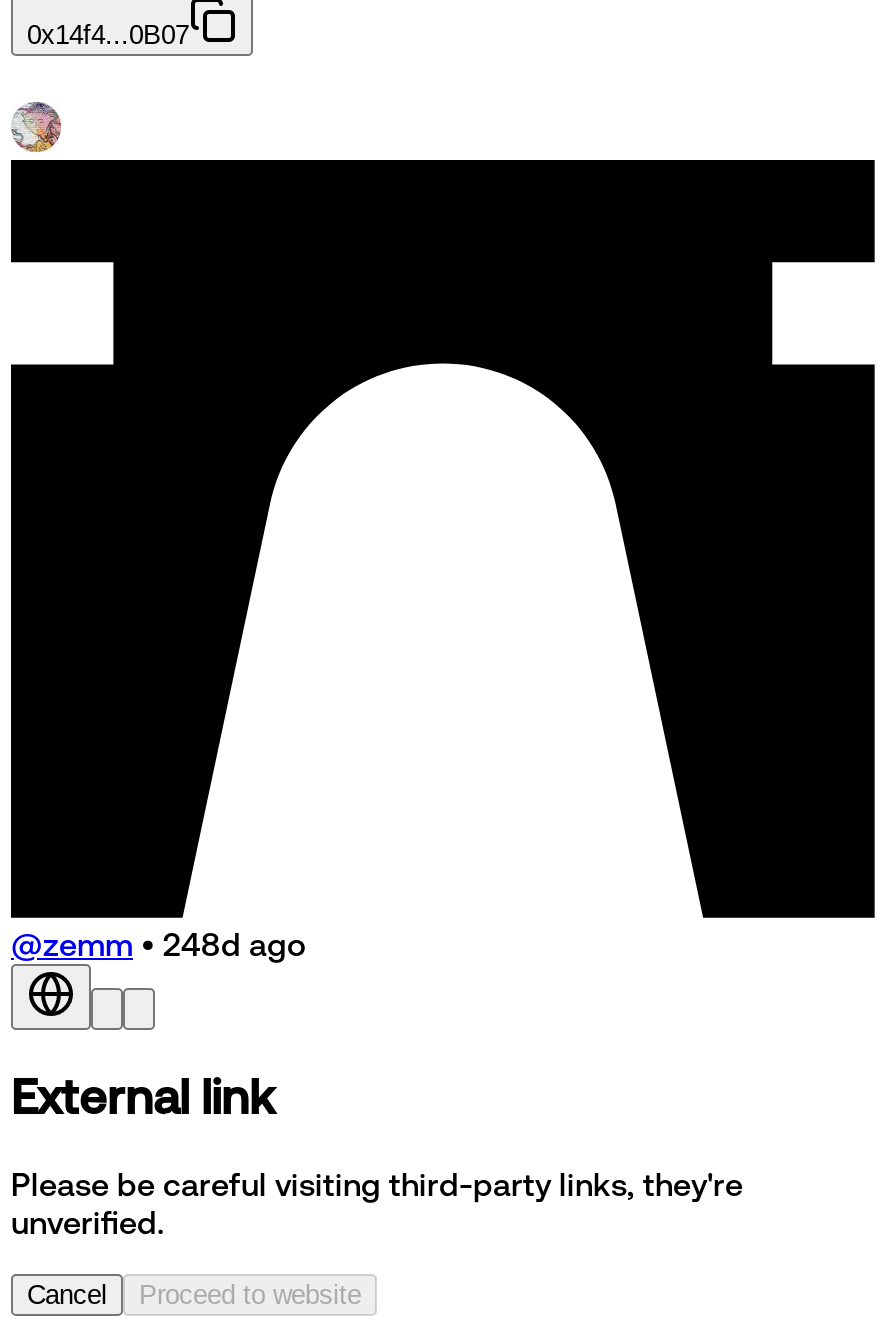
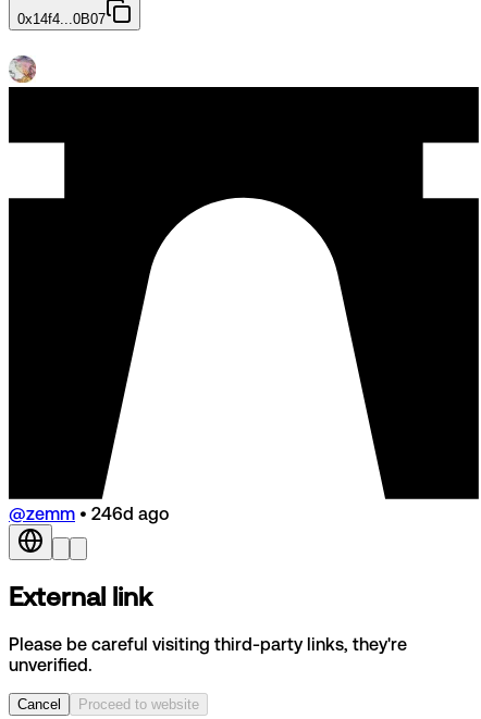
- @zemm • 248d ago
+ @zemm • 246d ago
